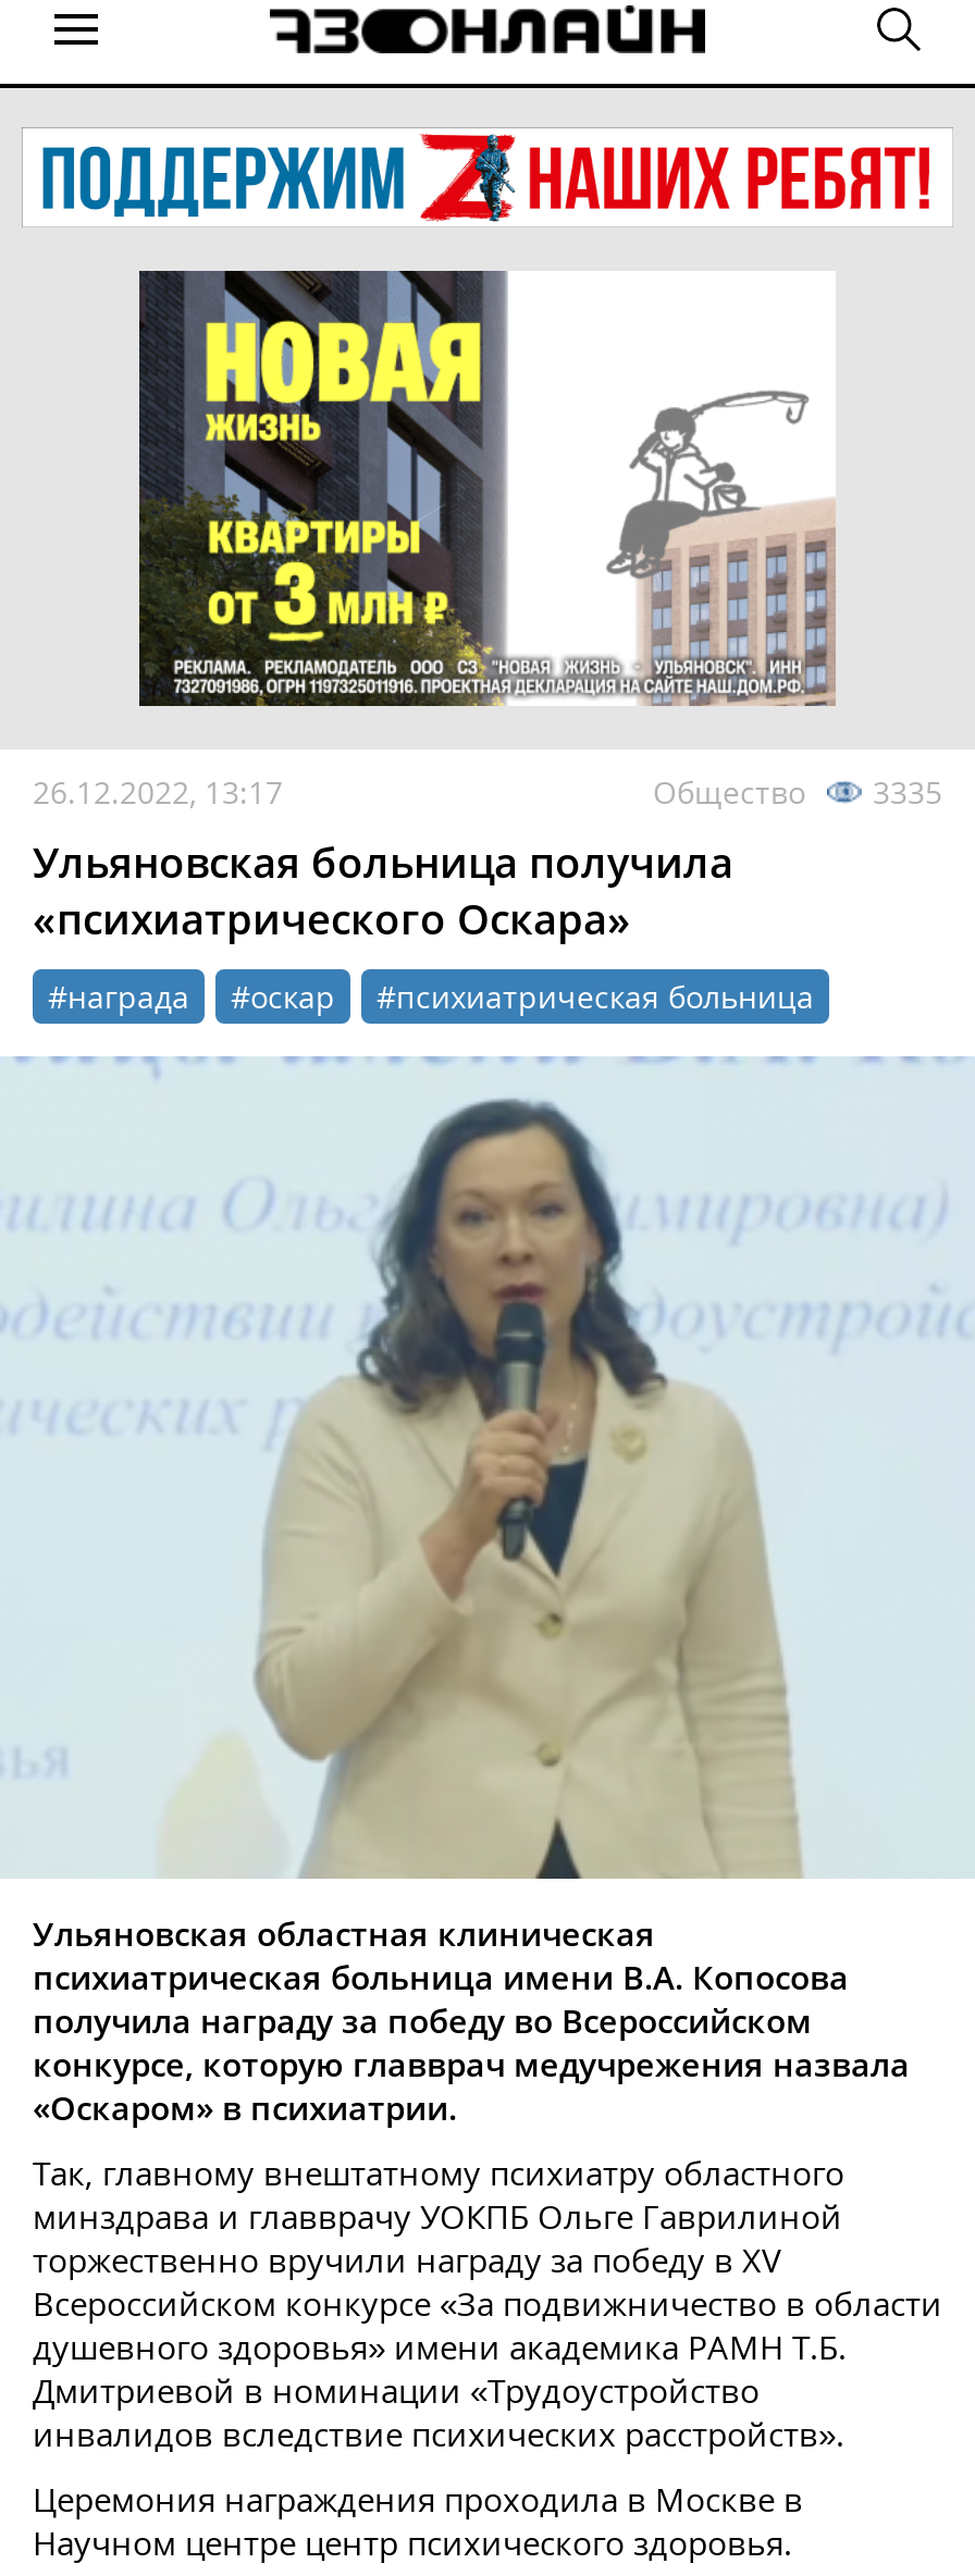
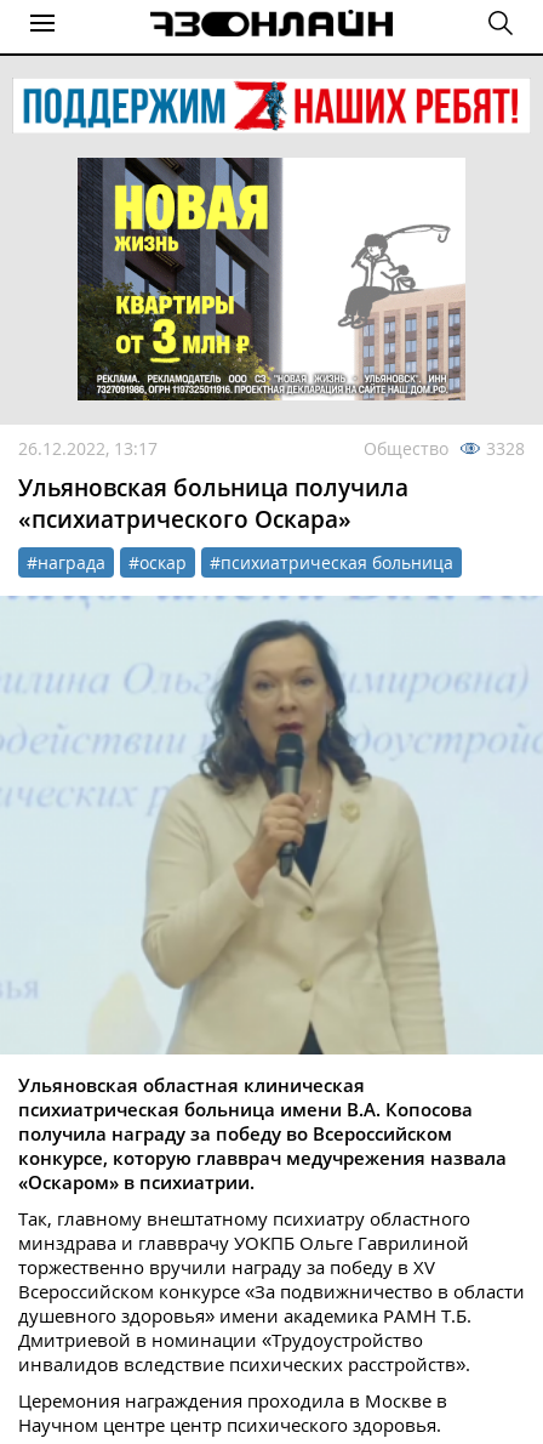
- Общество 3335
+ Общество 3328
